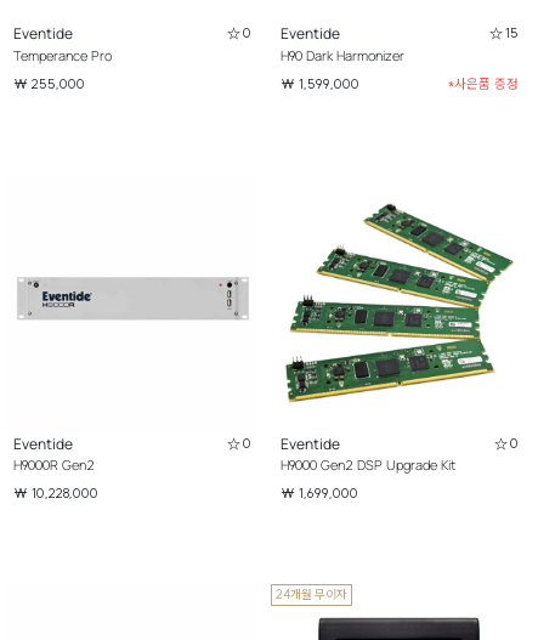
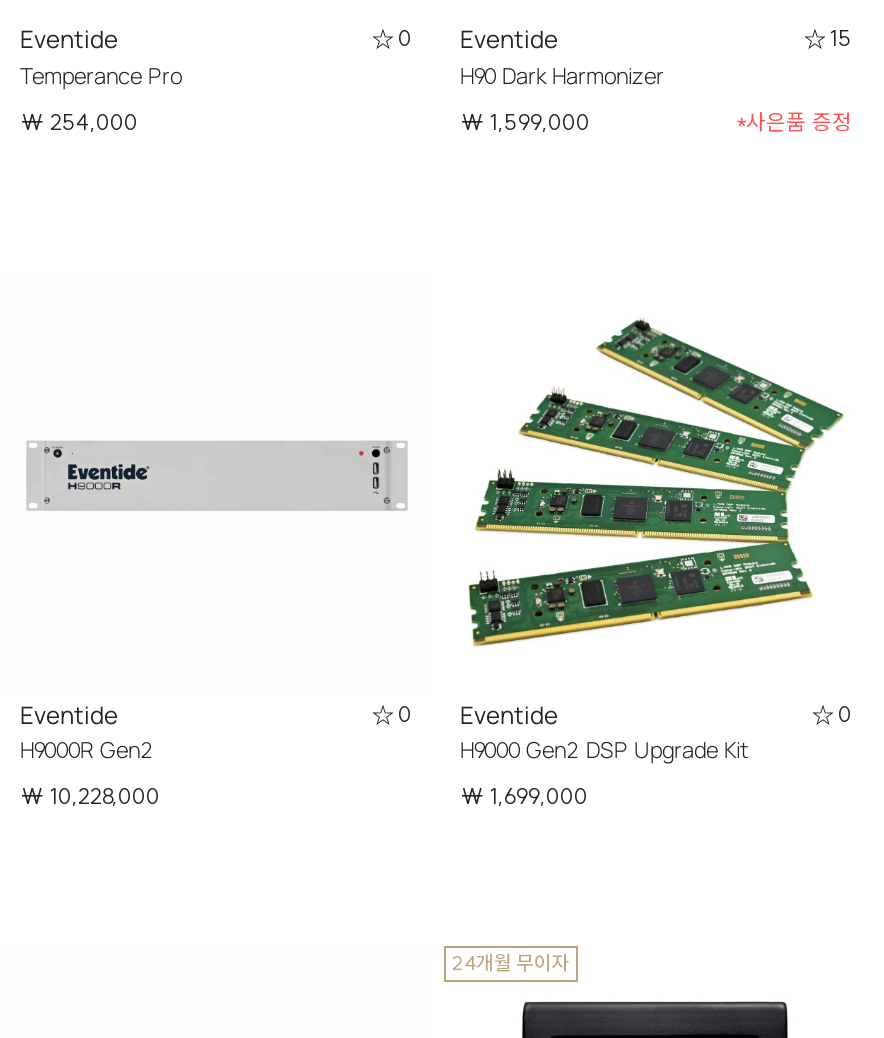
- ₩ 255,000
+ ₩ 254,000
